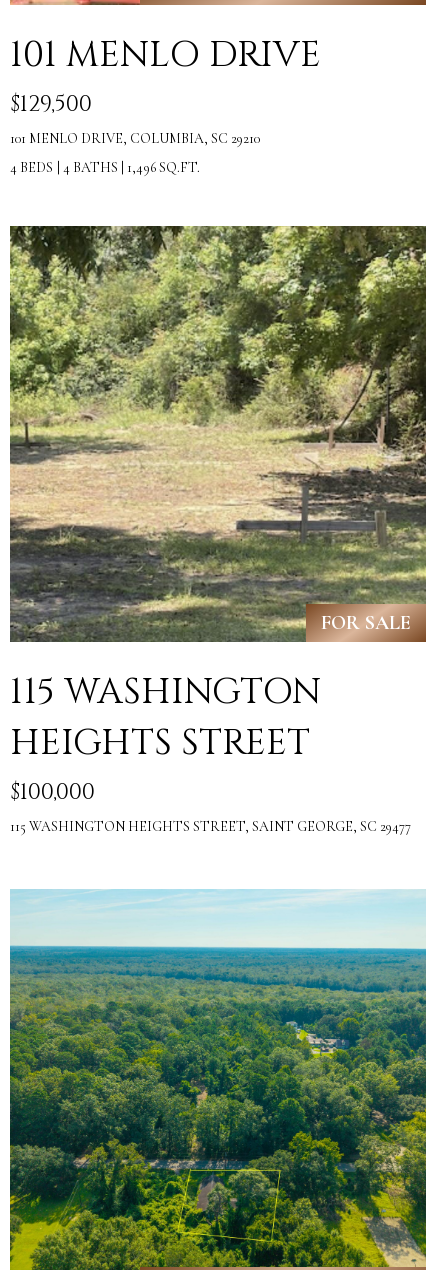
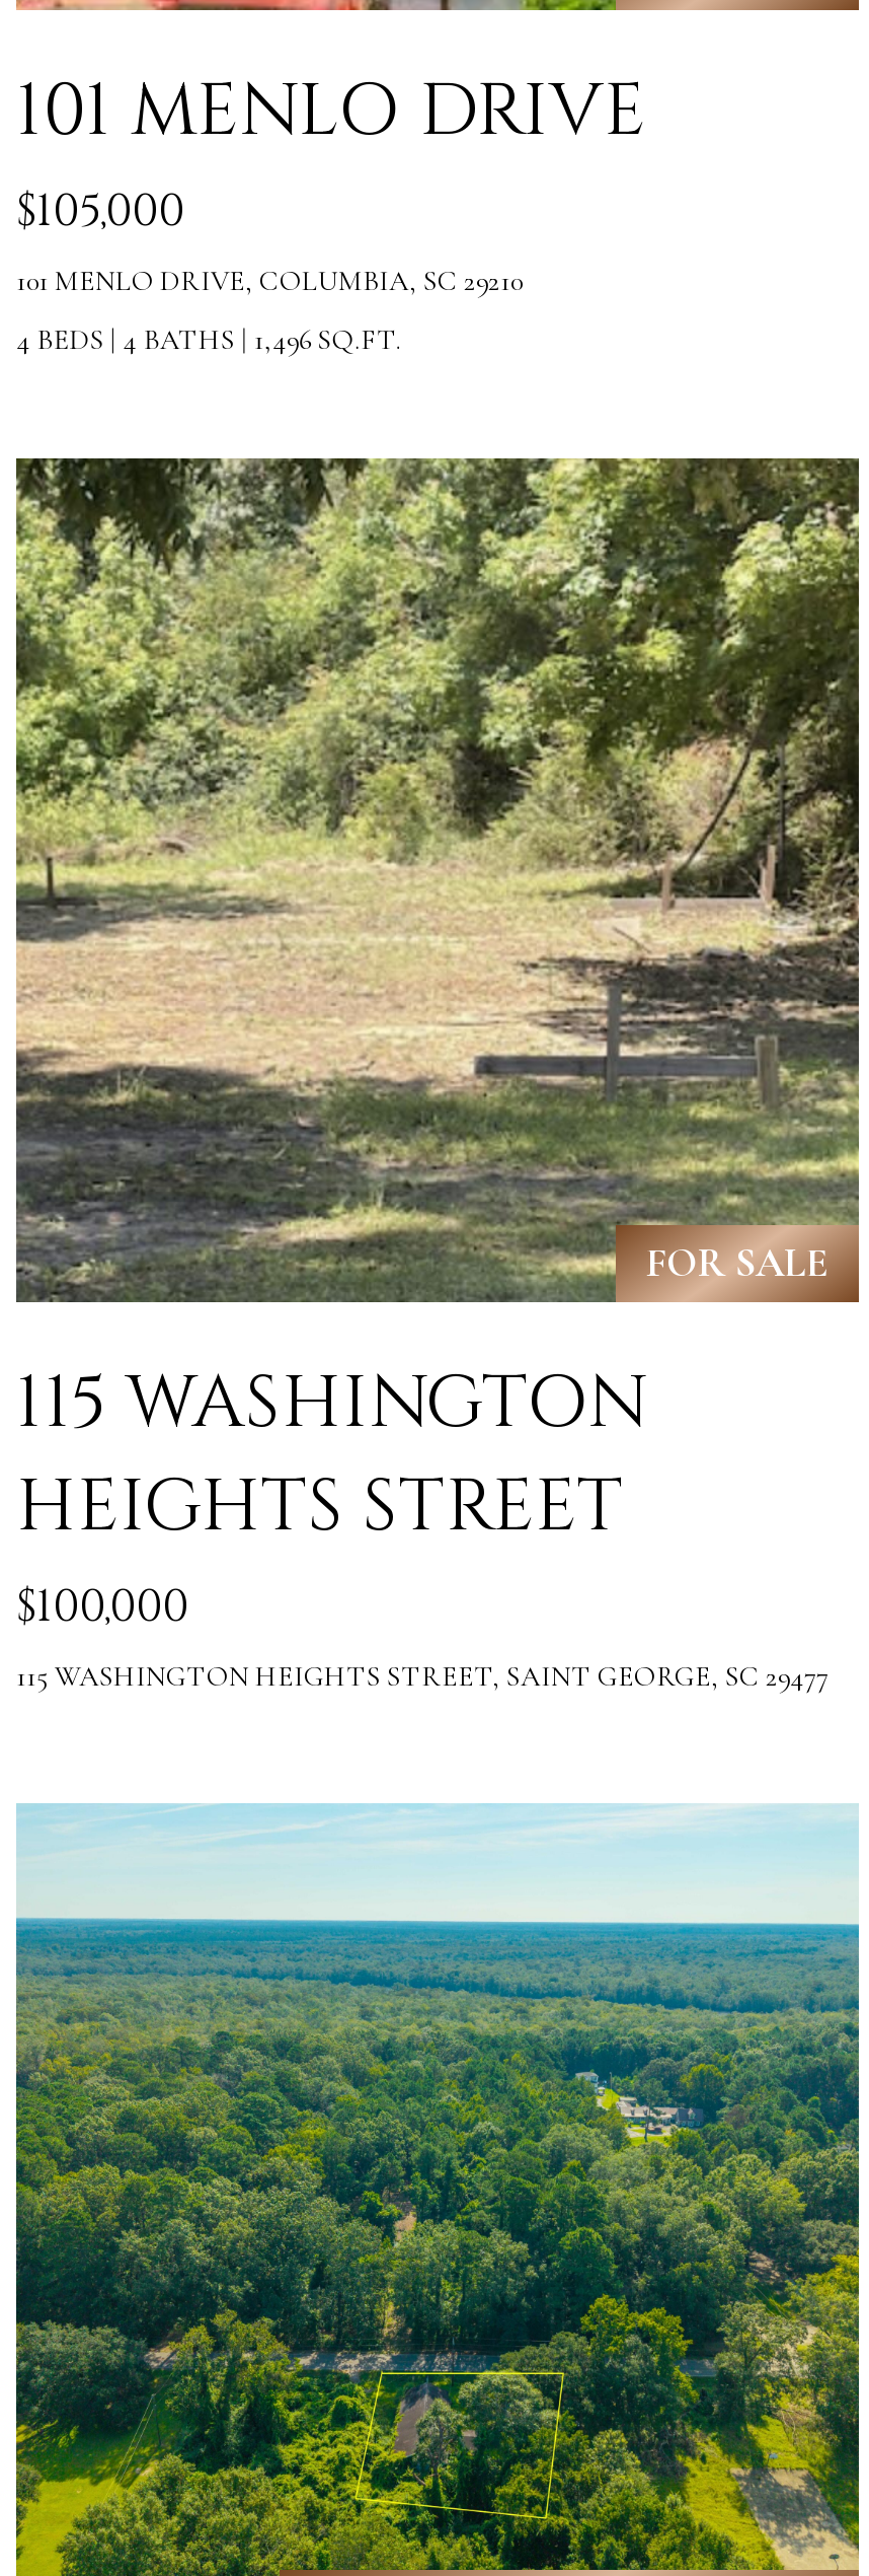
- $129,500
+ $105,000
